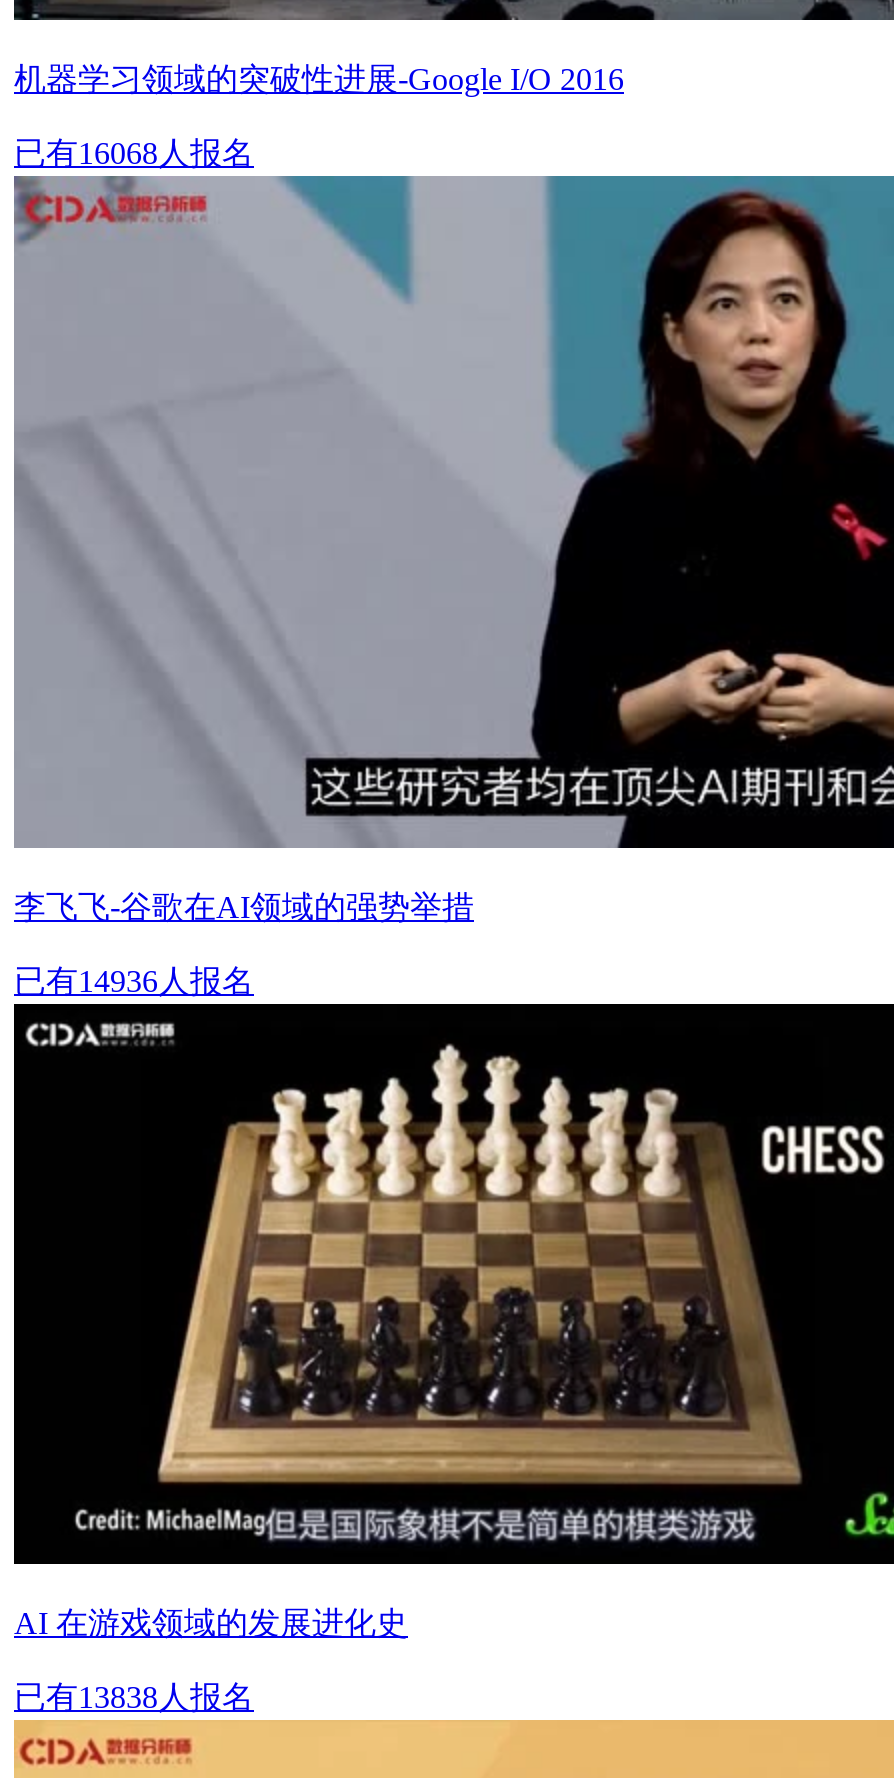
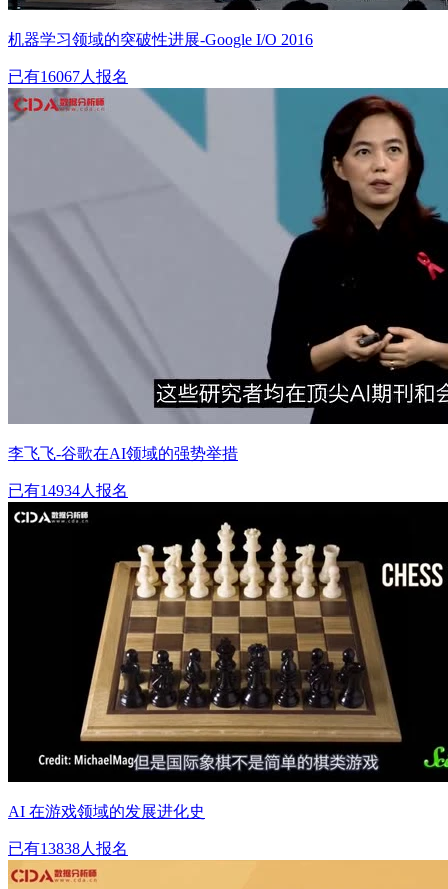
- 已有16068人报名
+ 已有16067人报名

- 已有14936人报名
+ 已有14934人报名
